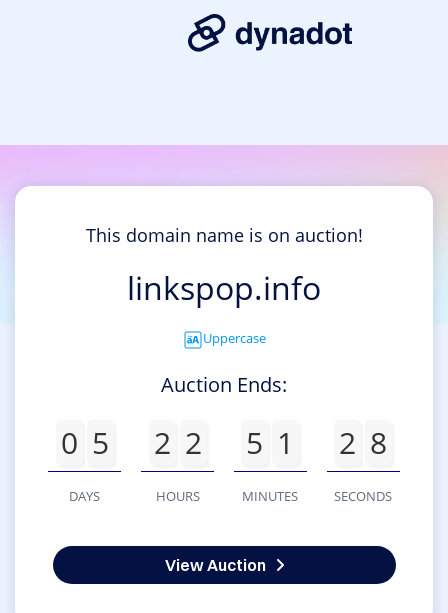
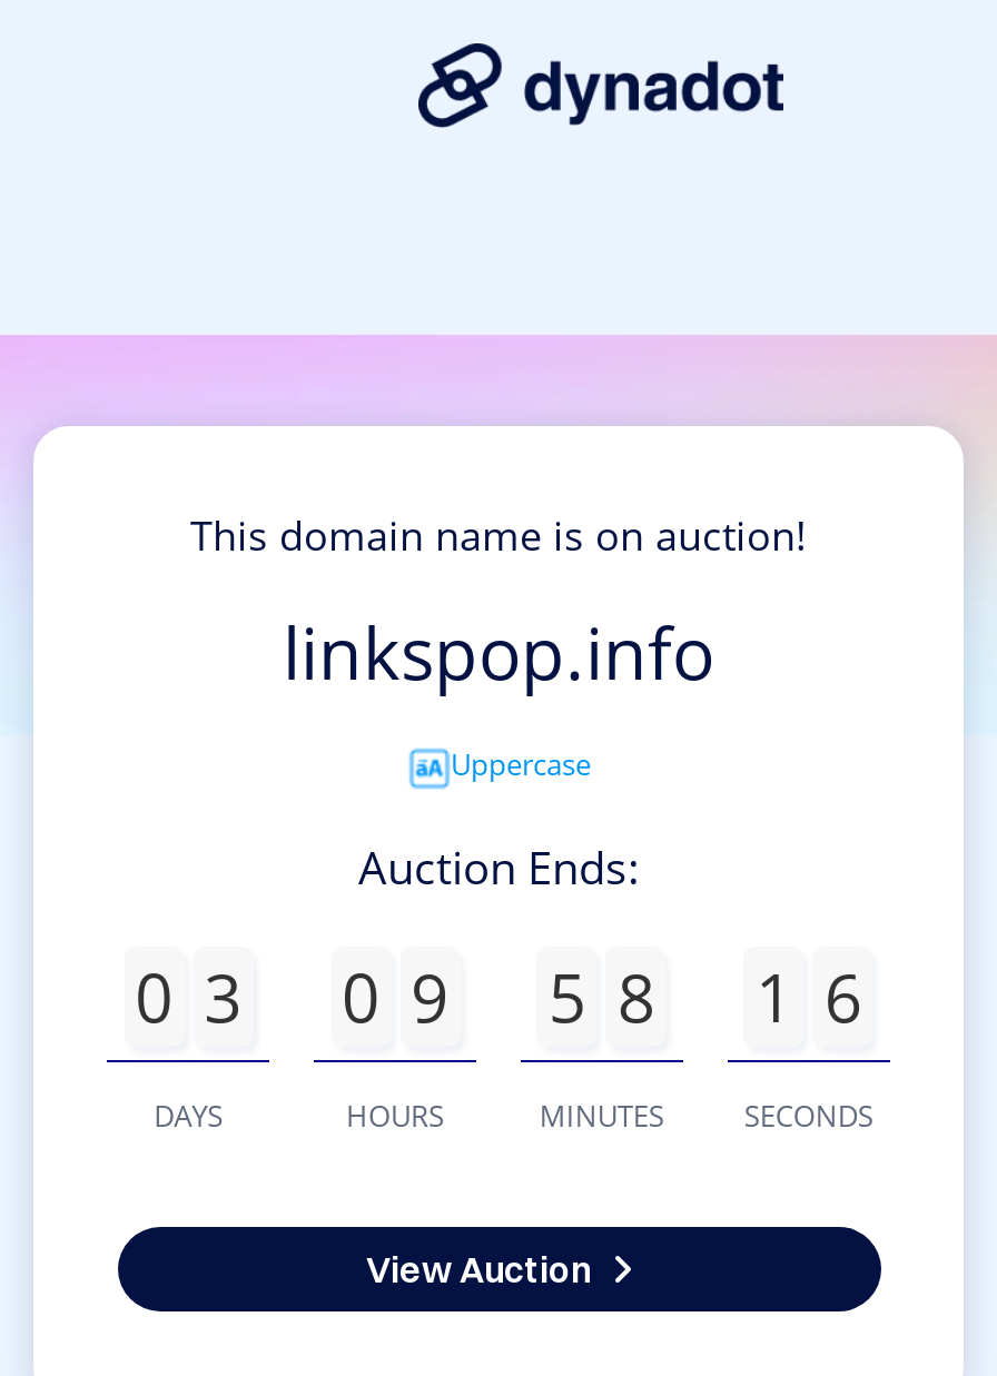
- 0 5
+ 0 3

- 2 2
+ 0 9

- 5 1
+ 5 8

- 2 8
+ 1 6
